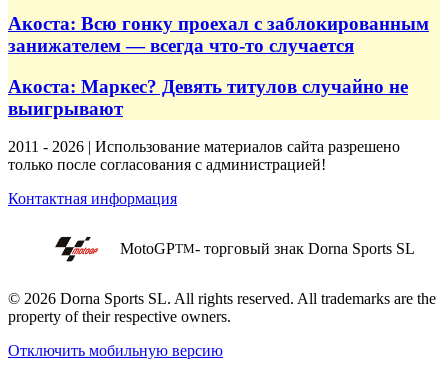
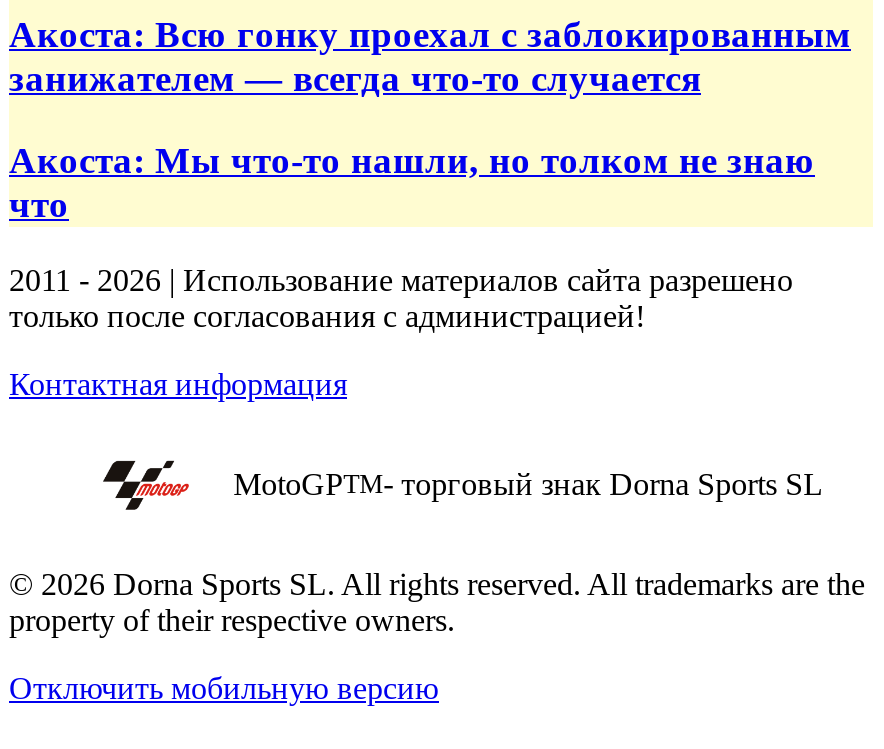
- Акоста: Маркес? Девять титулов случайно не
- выигрывают
+ Акоста: Мы что-то нашли, но толком не знаю
+ что
